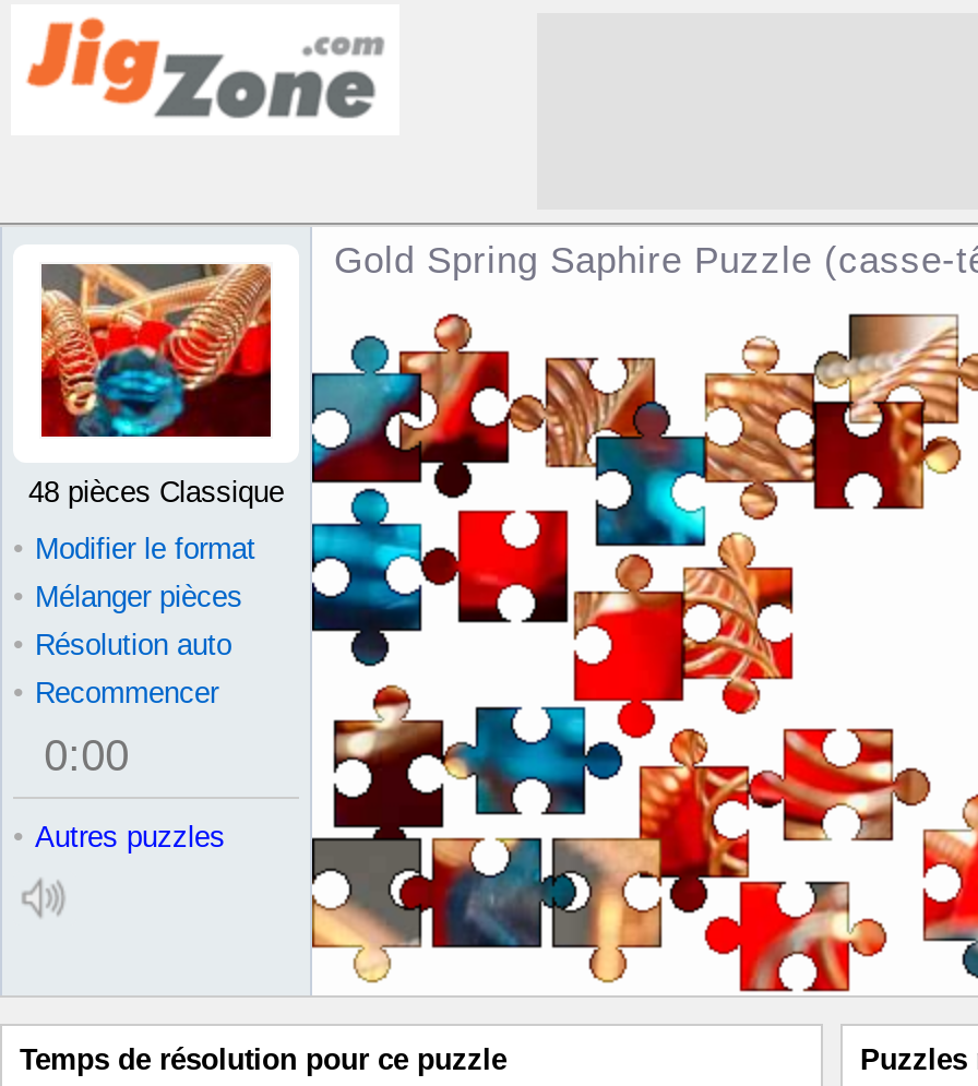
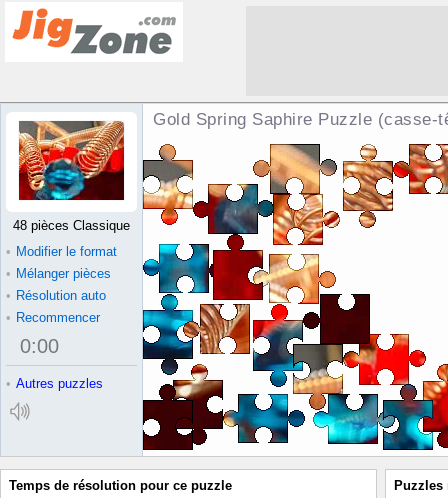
- [image]
+ [image]
